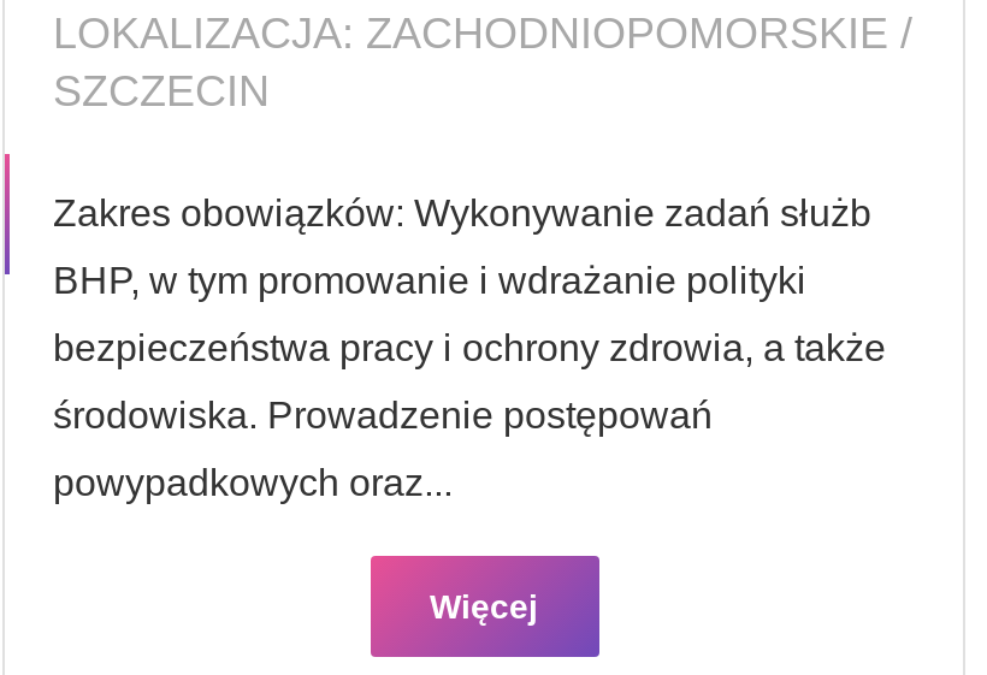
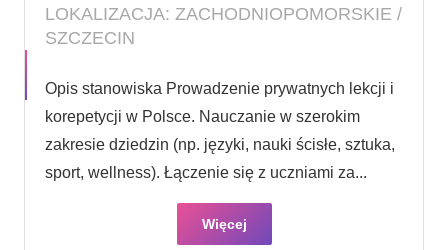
- Zakres obowiązków: Wykonywanie zadań służb
- BHP, w tym promowanie i wdrażanie polityki
- bezpieczeństwa pracy i ochrony zdrowia, a także
- środowiska. Prowadzenie postępowań
- powypadkowych oraz...
+ Opis stanowiska Prowadzenie prywatnych lekcji i
+ korepetycji w Polsce. Nauczanie w szerokim
+ zakresie dziedzin (np. języki, nauki ścisłe, sztuka,
+ sport, wellness). Łączenie się z uczniami za...
